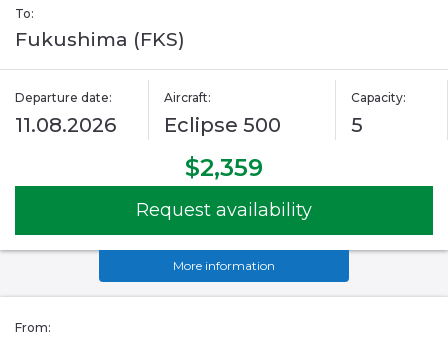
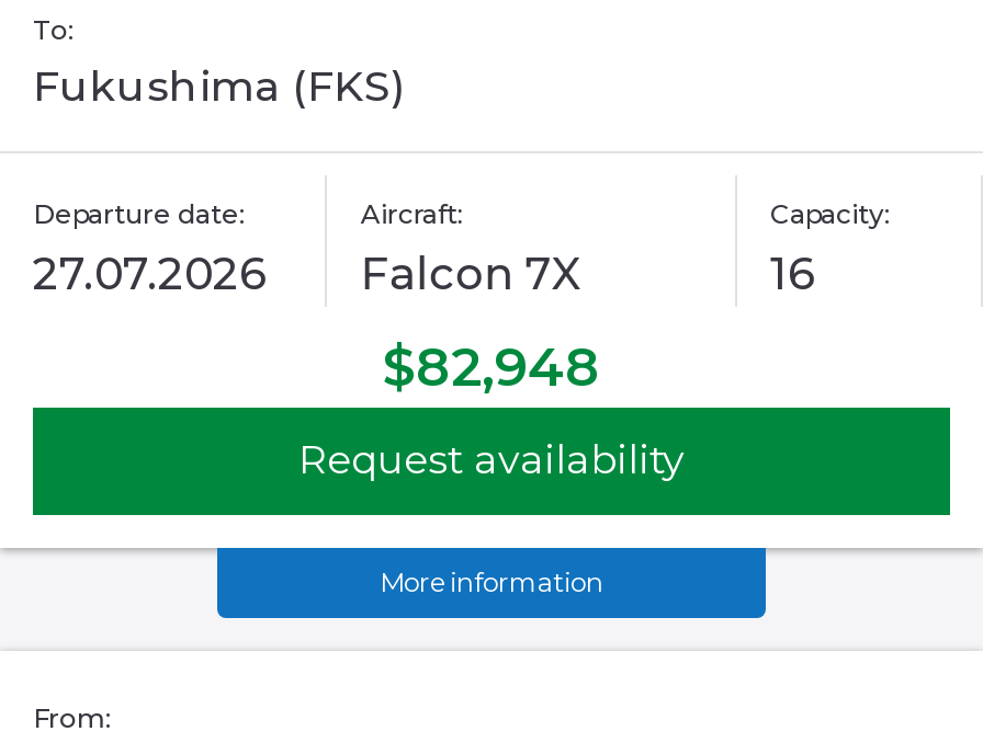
- 11.08.2026
+ 27.07.2026

- Eclipse 500
+ Falcon 7X

- 5
+ 16

- $2,359
+ $82,948
